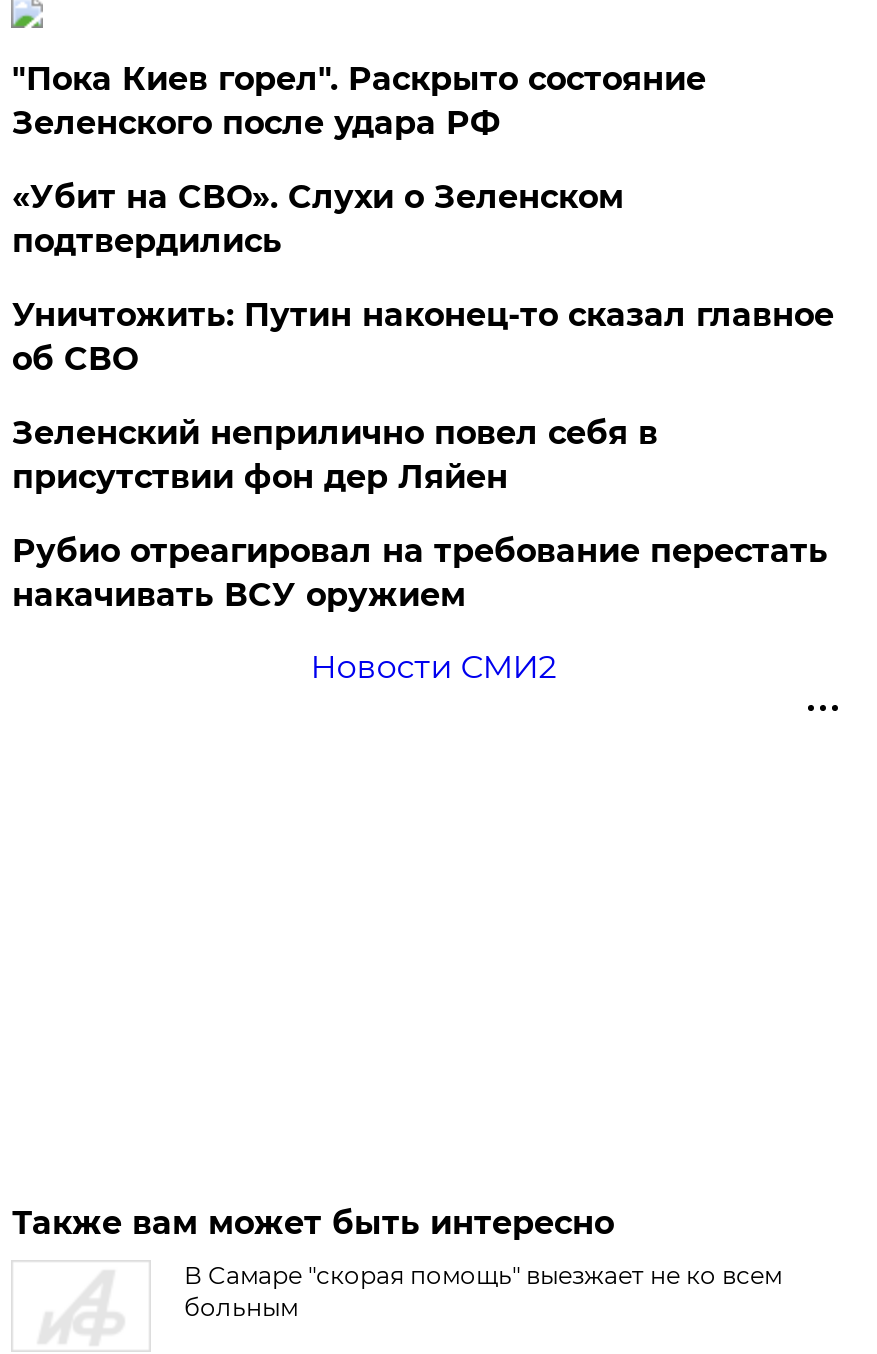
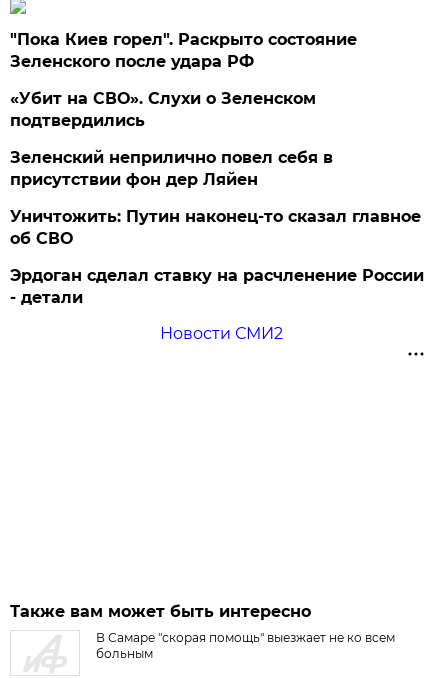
moved down: Уничтожить: Путин наконец-то сказал главное | об СВО

moved up: Зеленский неприлично повел cебя в | присутствии фон дер Ляйен

- Рубио отреагировал на требование перестать
- накачивать ВСУ оружием
+ Эрдоган сделал ставку на расчленение России
+ - детали
